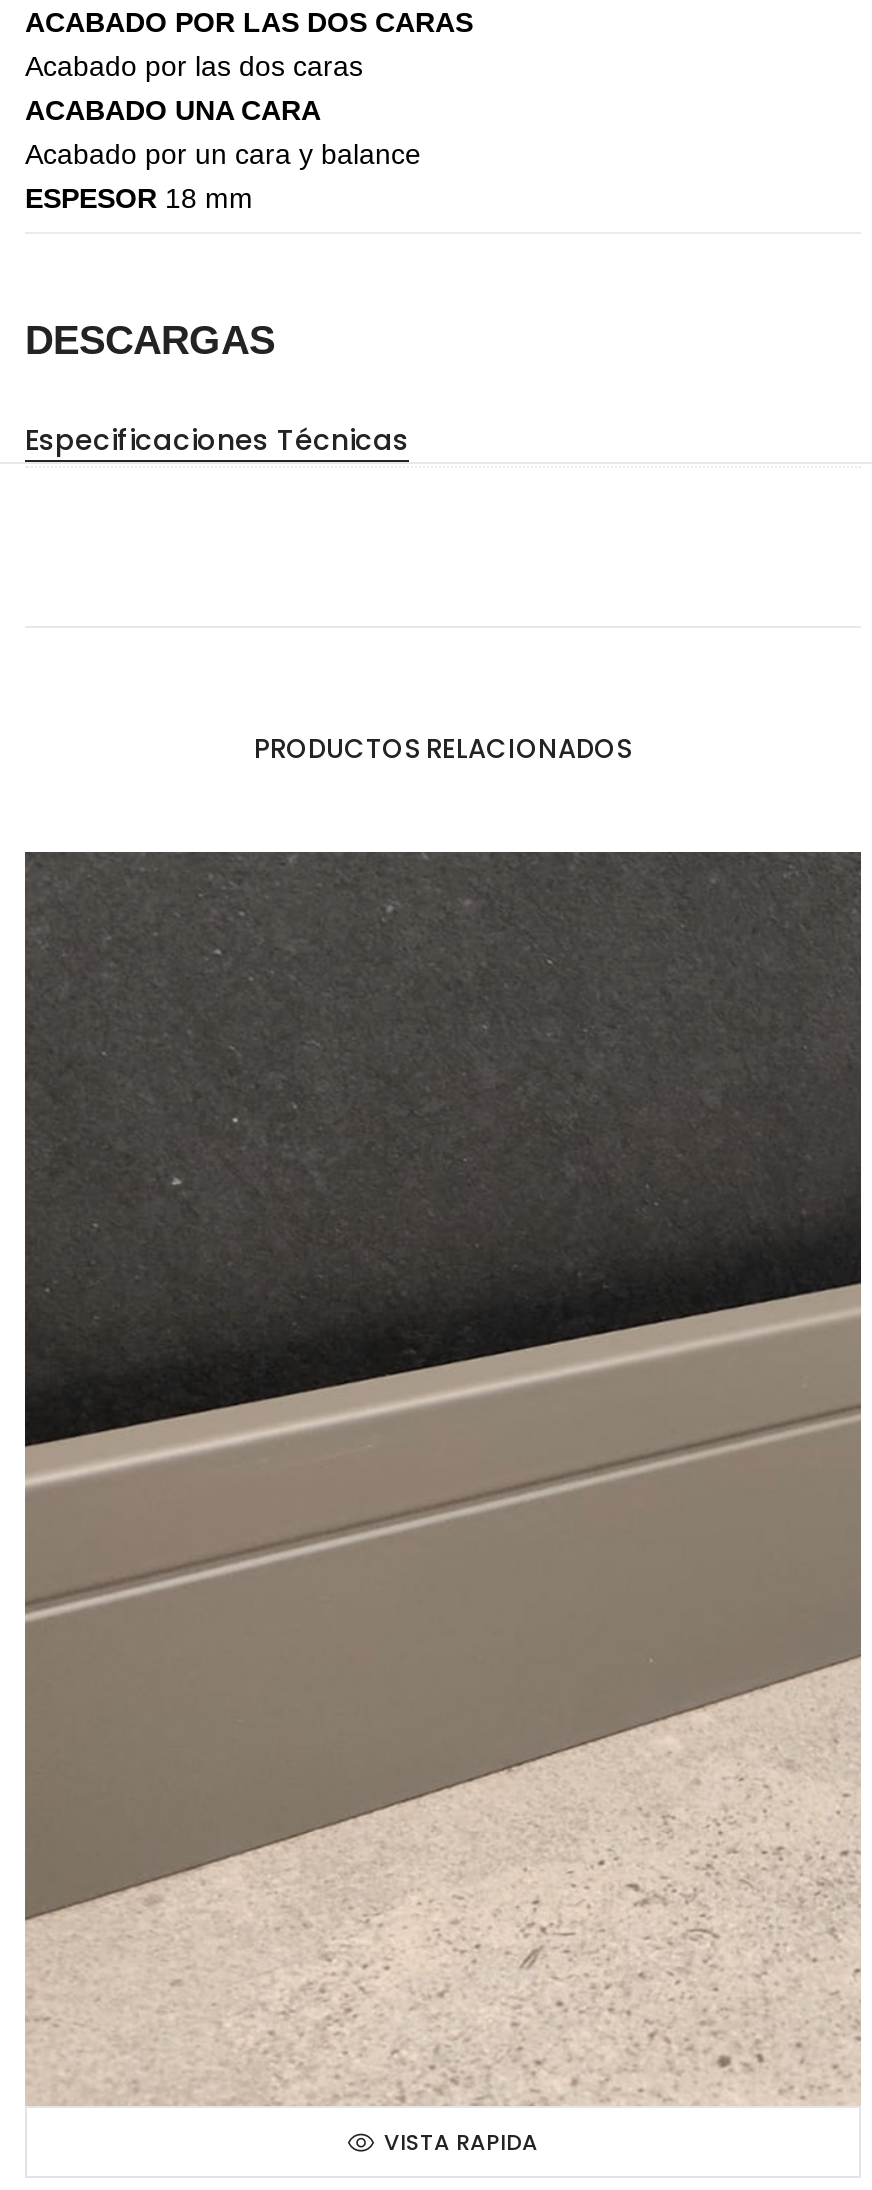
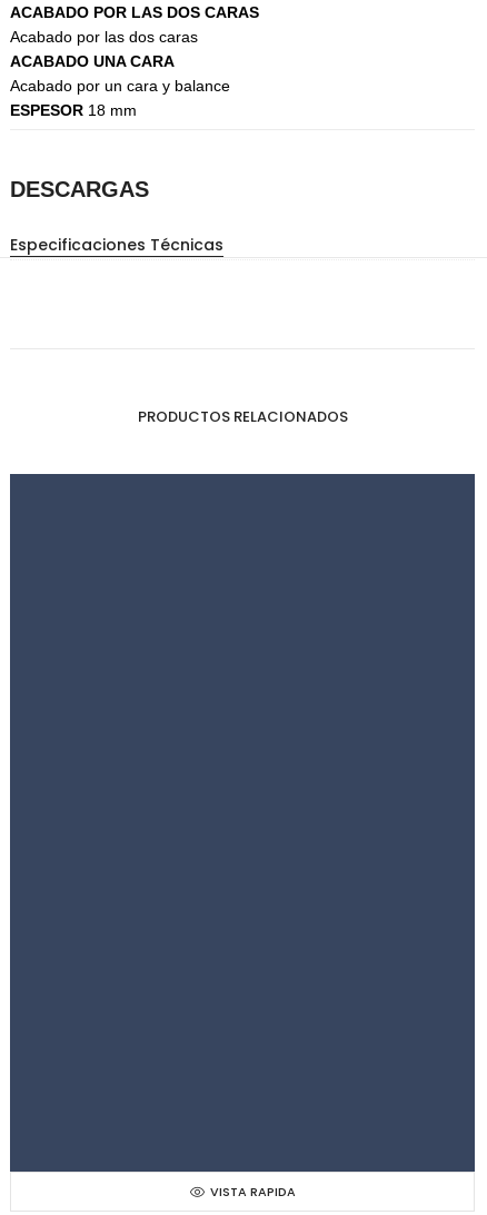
- [image]
